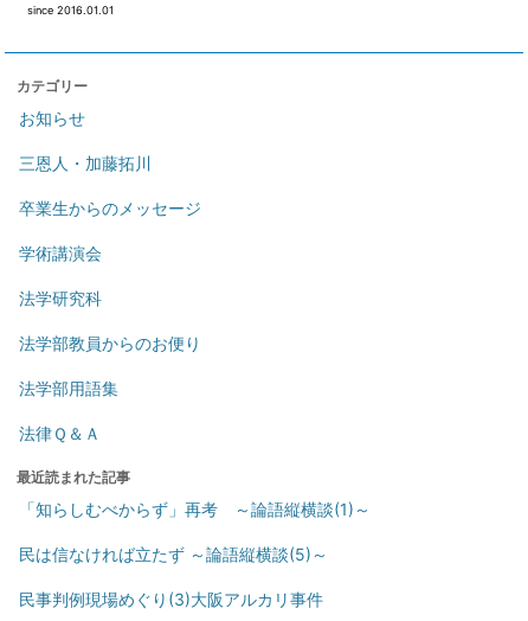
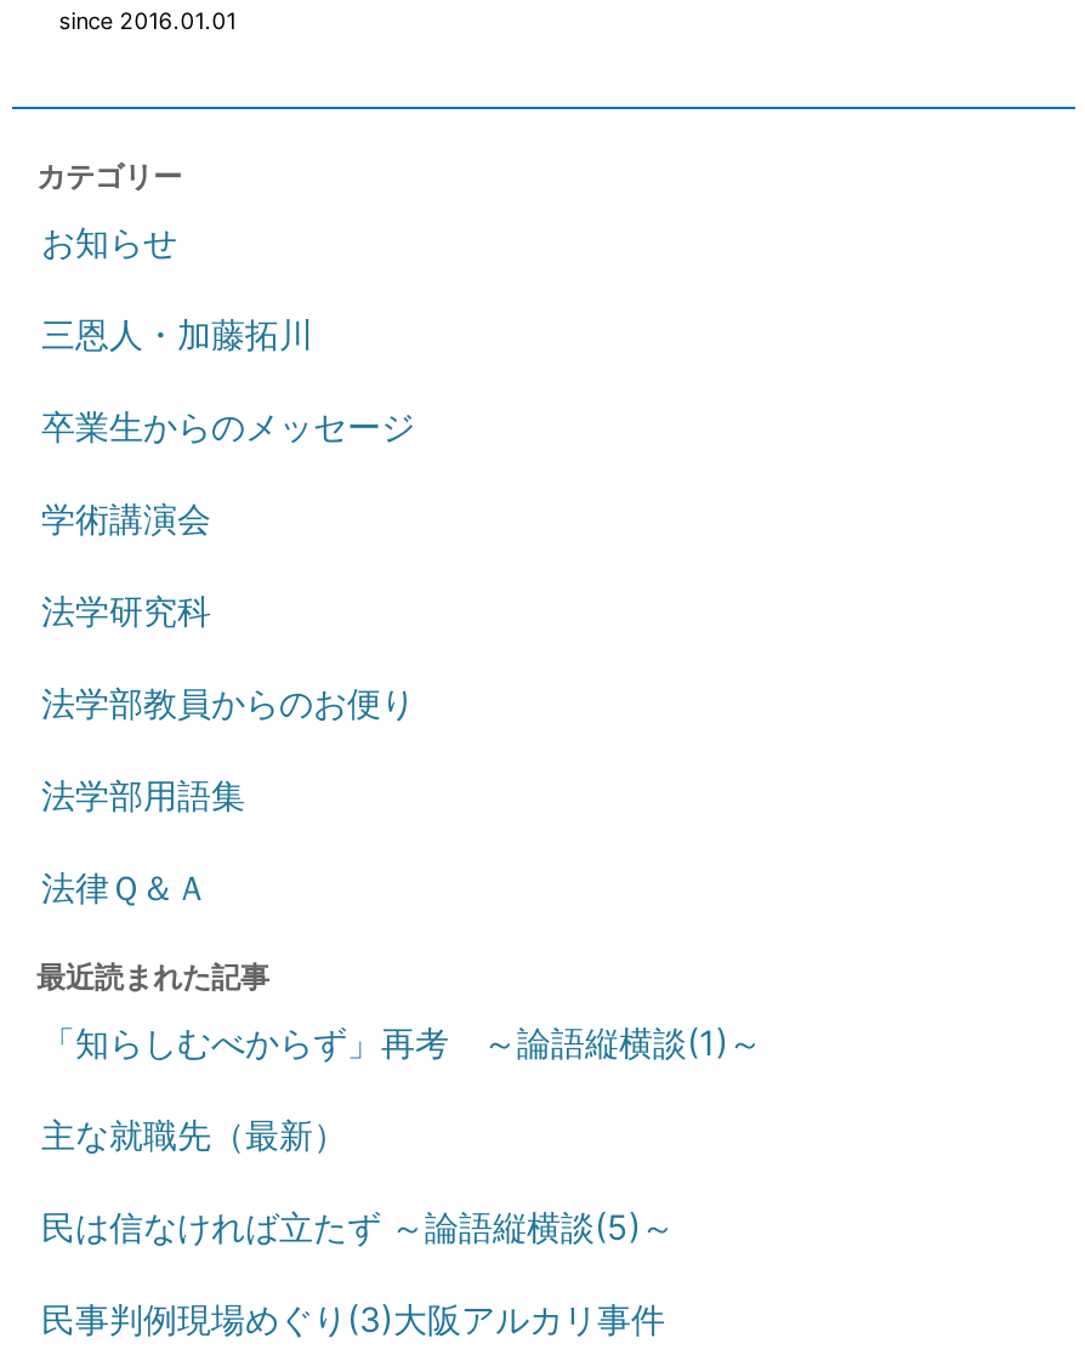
+ 主な就職先（最新）
